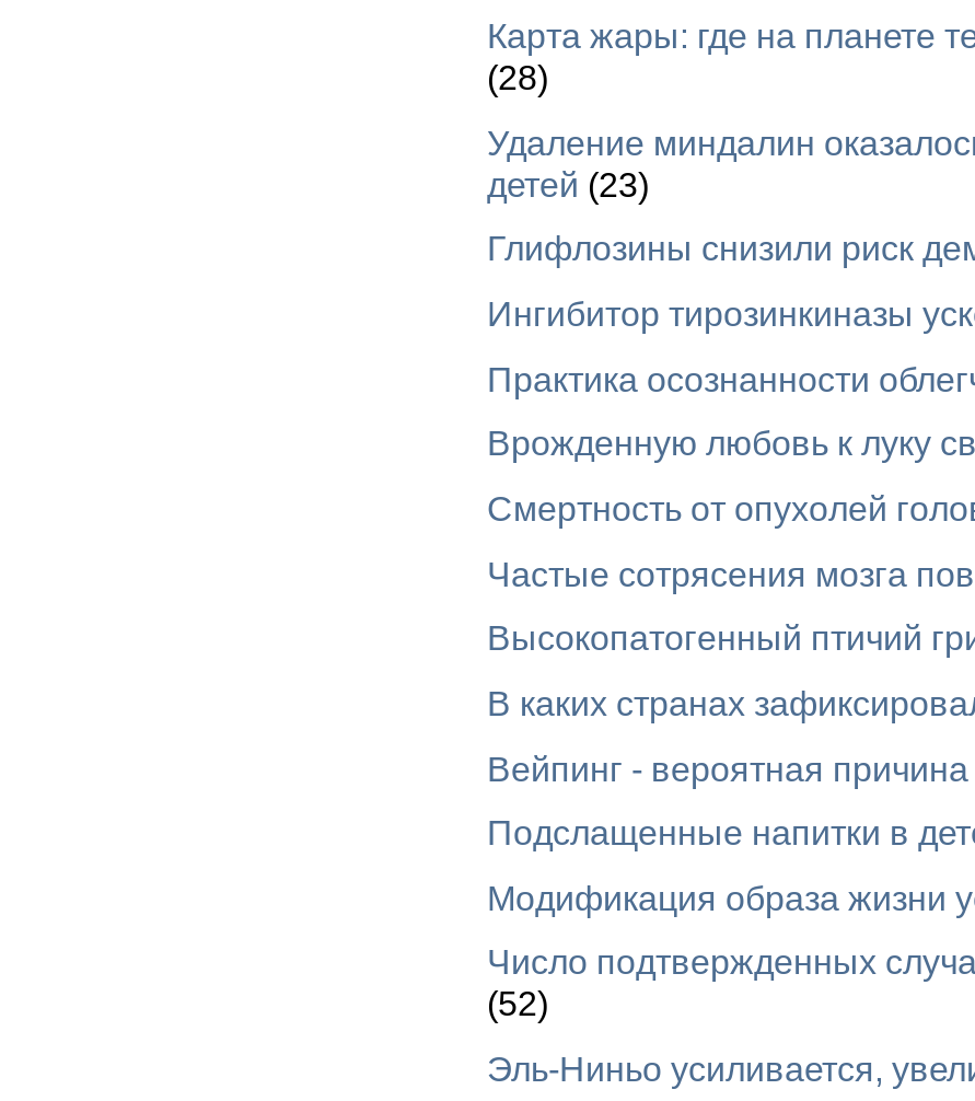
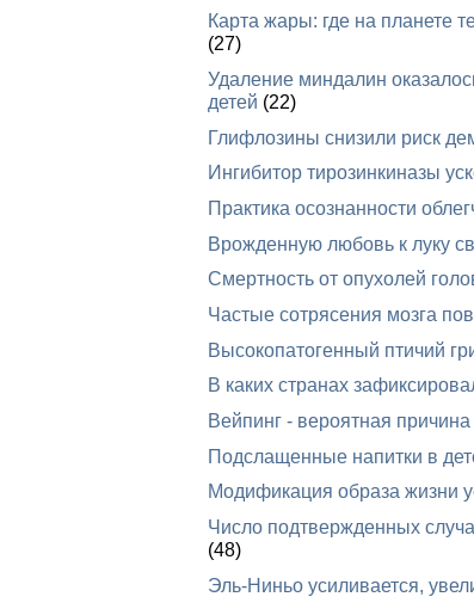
- (28)
+ (27)

- детей (23)
+ детей (22)

- (52)
+ (48)
